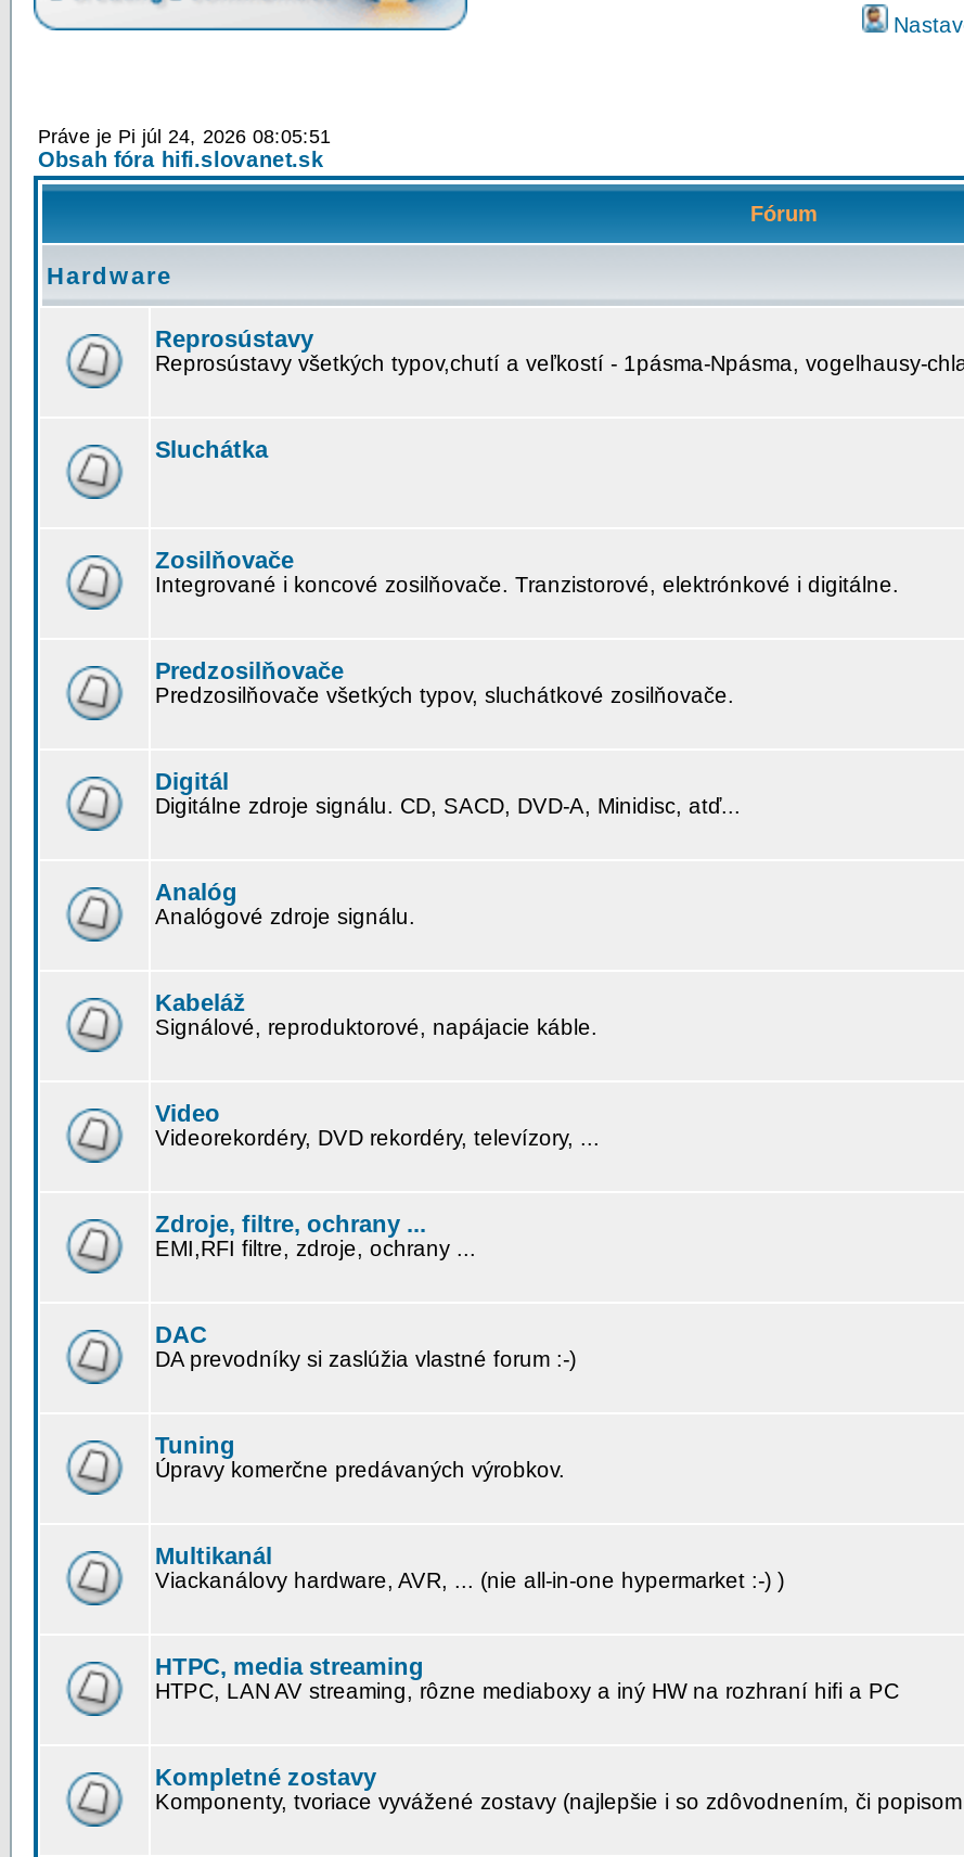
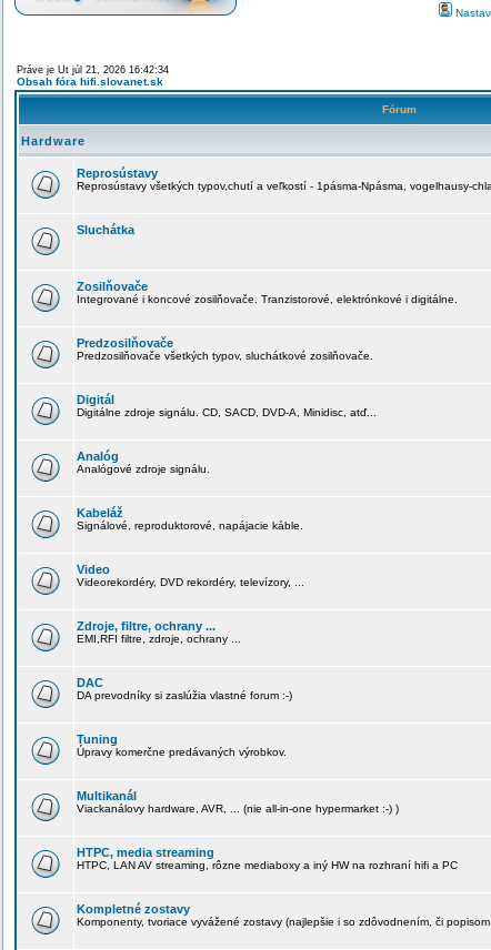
- Práve je Pi júl 24, 2026 08:05:51
+ Práve je Ut júl 21, 2026 16:42:34
